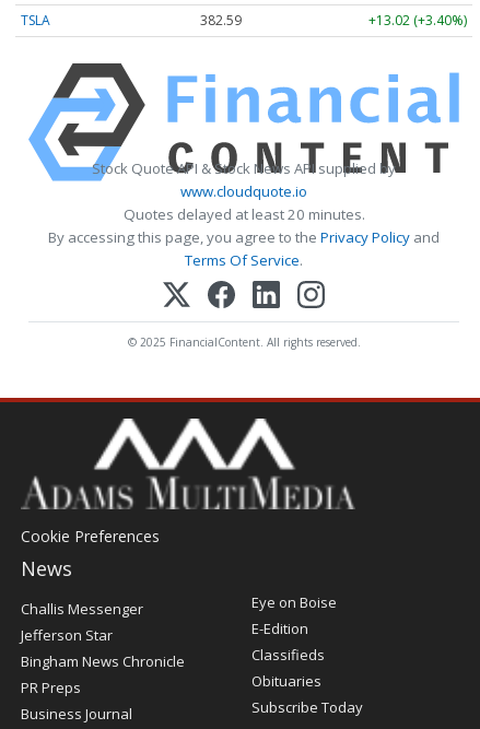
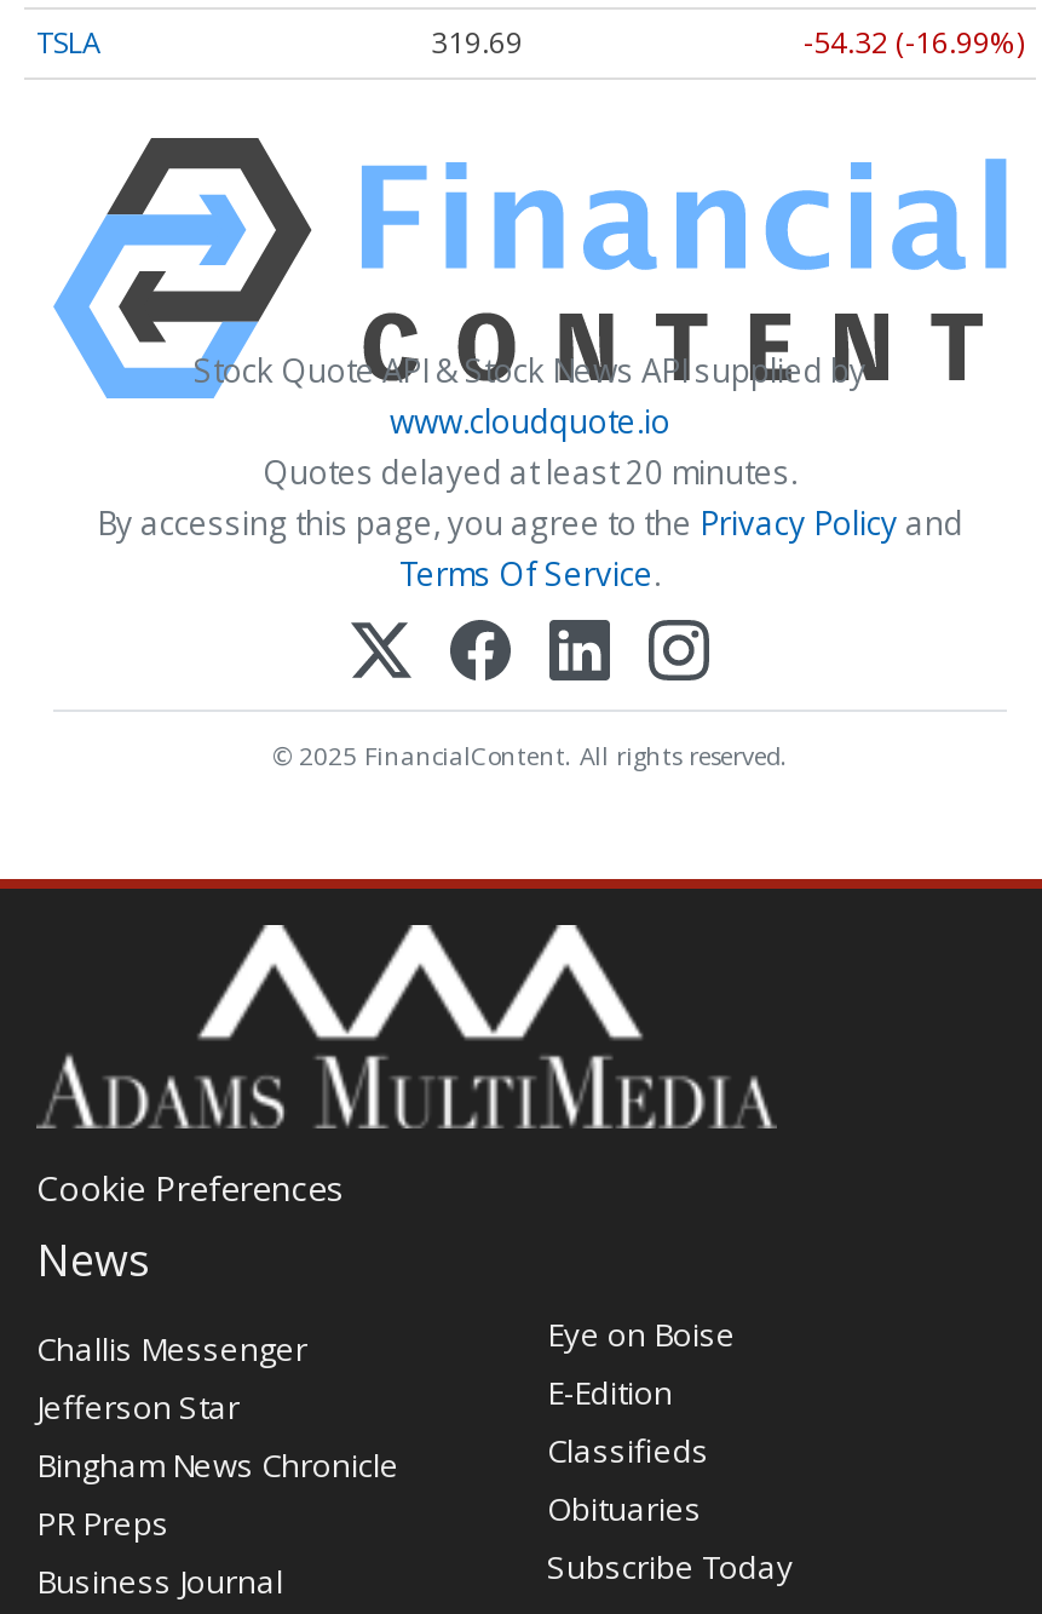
- 382.59
+ 319.69

- +13.02 (+3.40%)
+ -54.32 (-16.99%)
